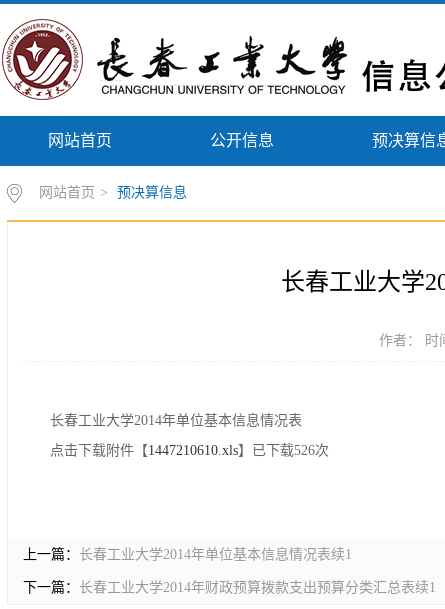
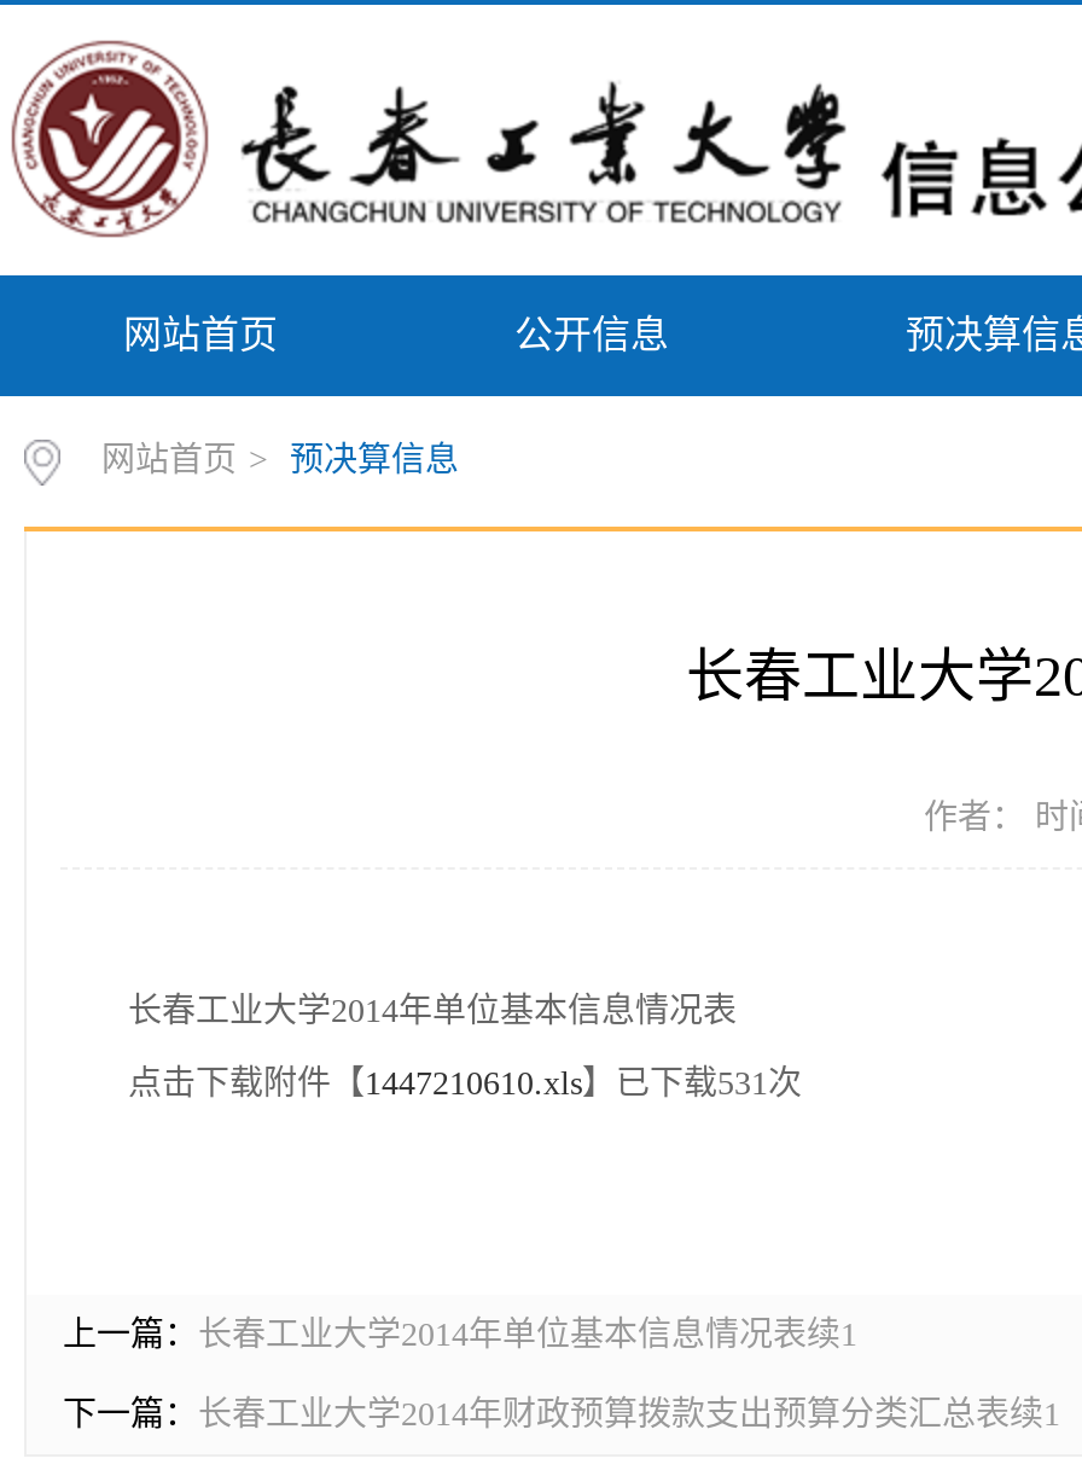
- 点击下载附件【1447210610.xls】已下载526次
+ 点击下载附件【1447210610.xls】已下载531次
